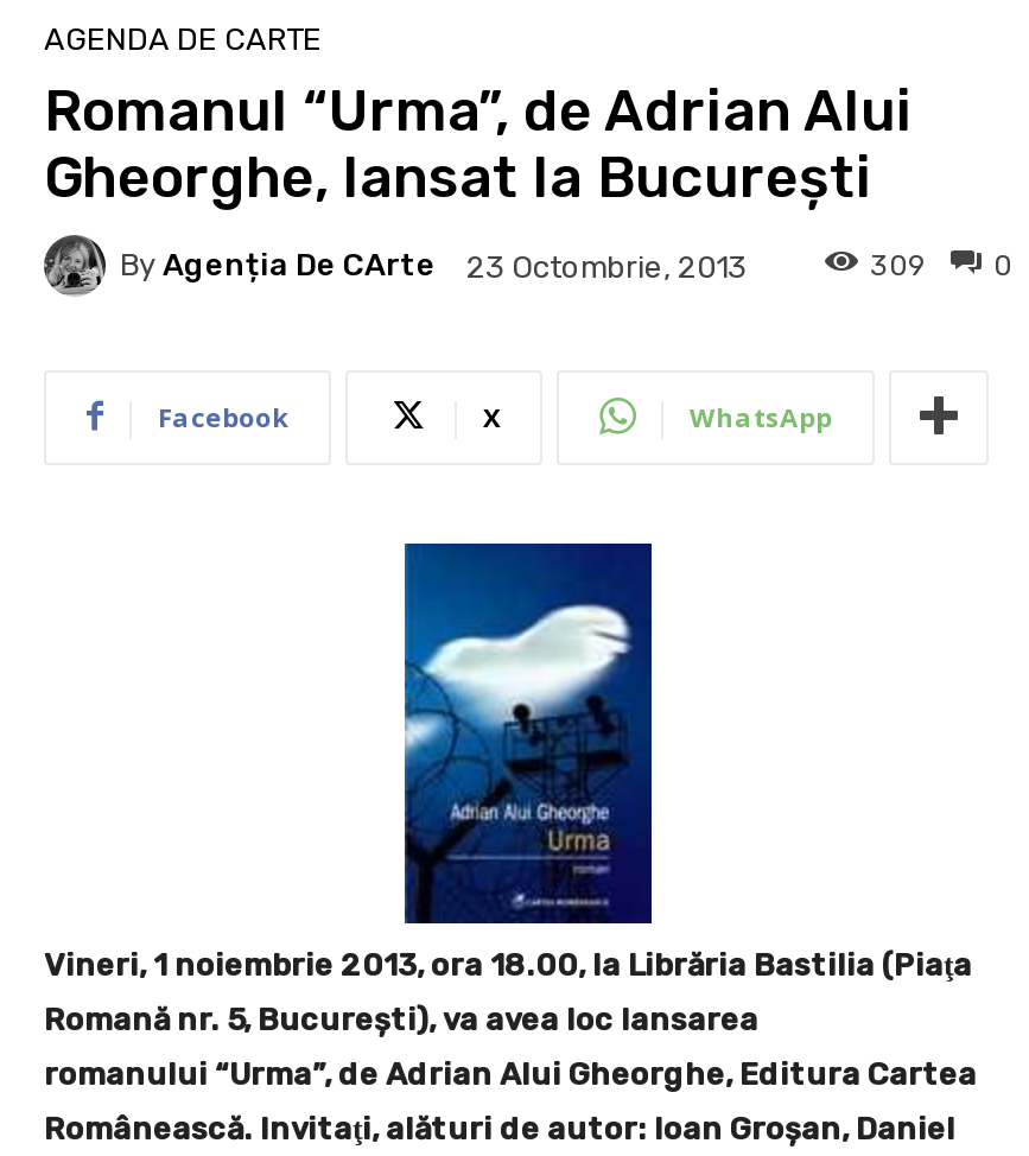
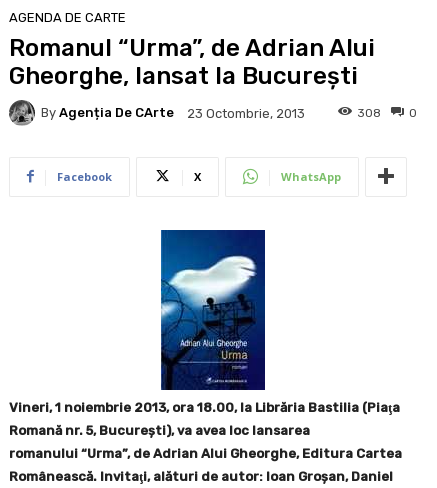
- 309 0
+ 308 0
